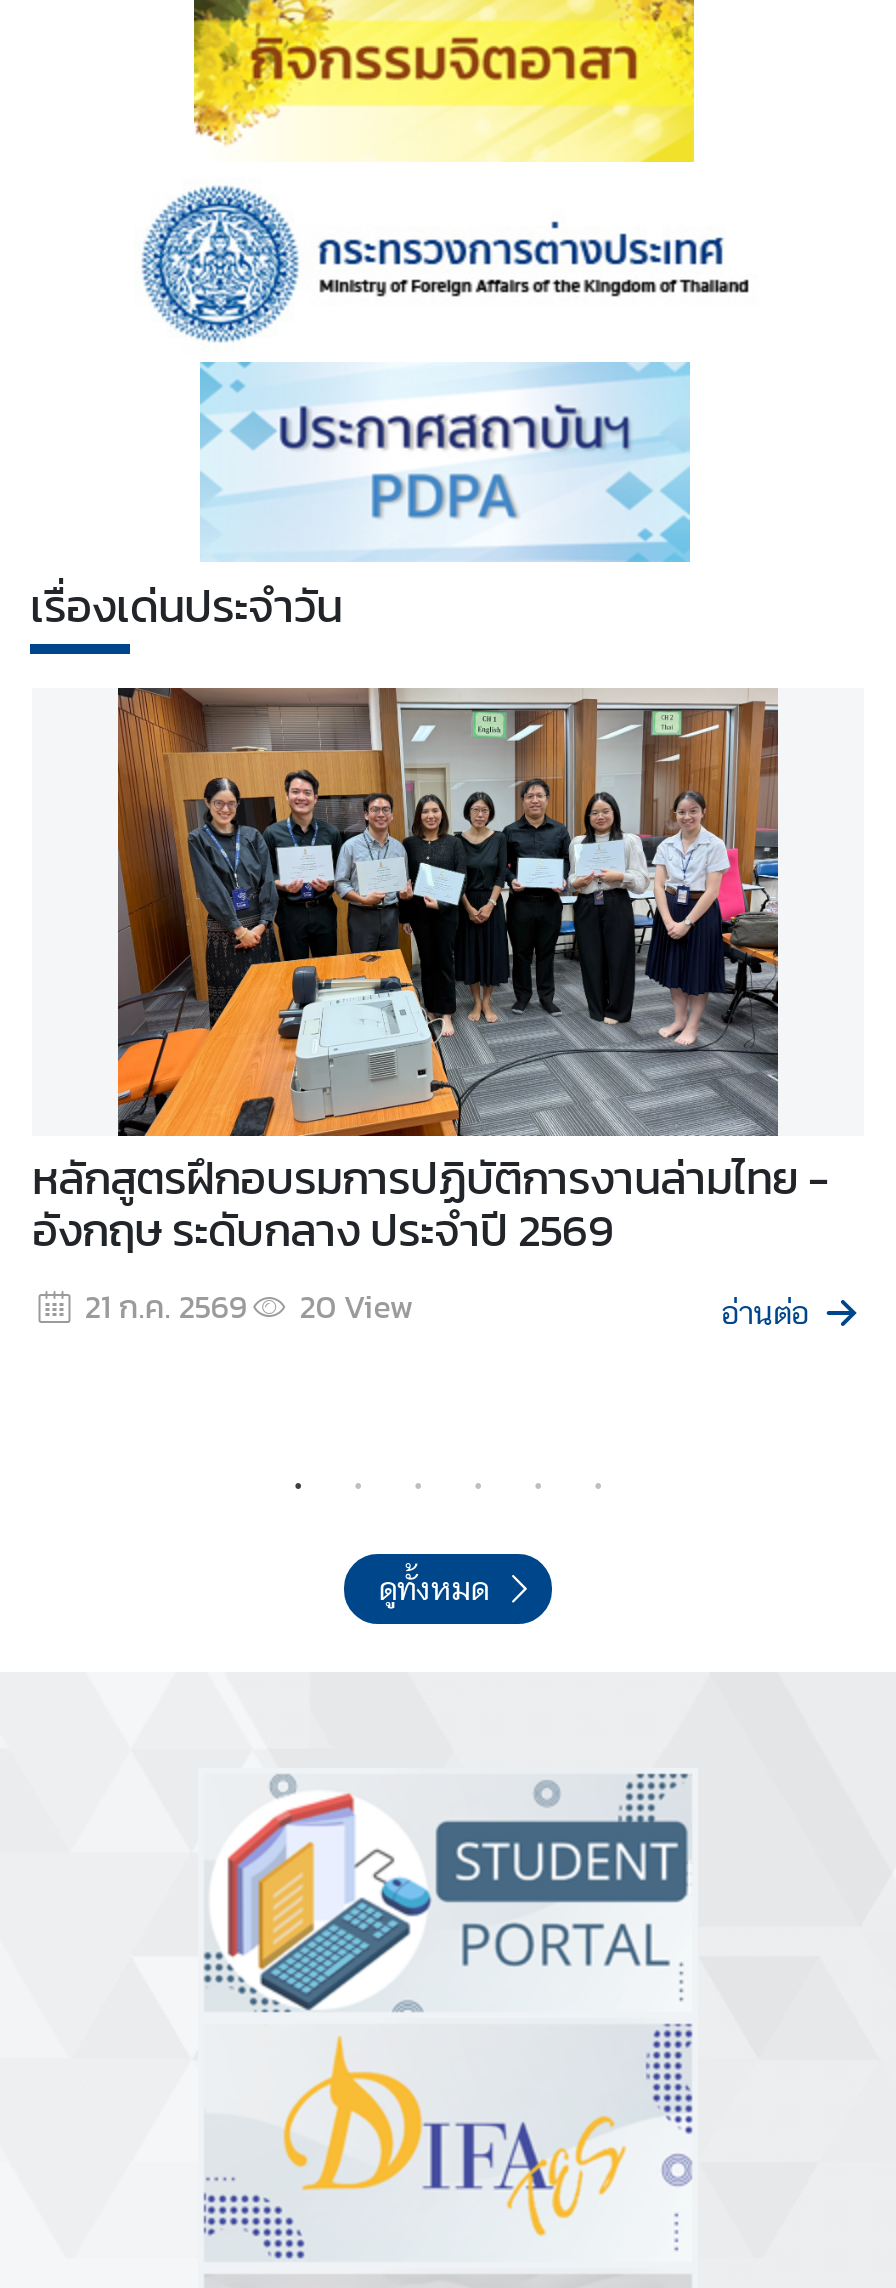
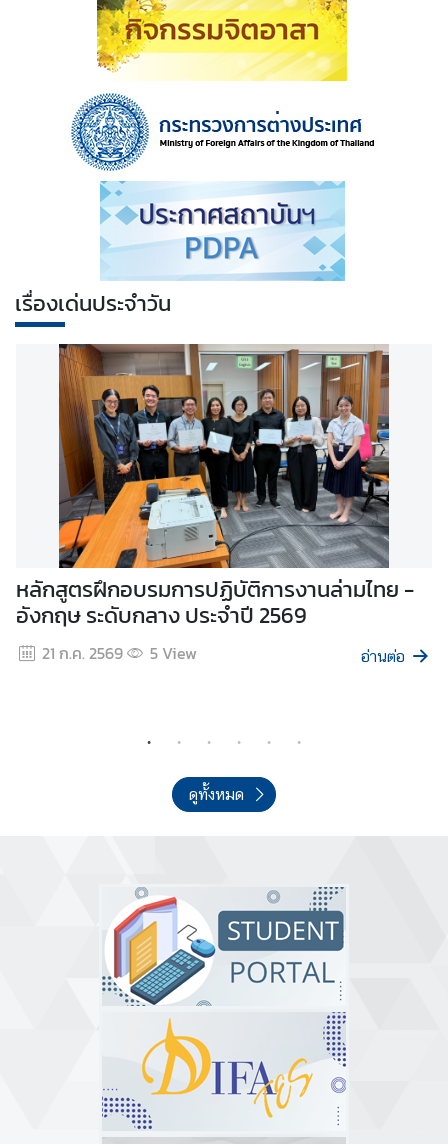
- 21 ก.ค. 2569 20 View
+ 21 ก.ค. 2569 5 View
